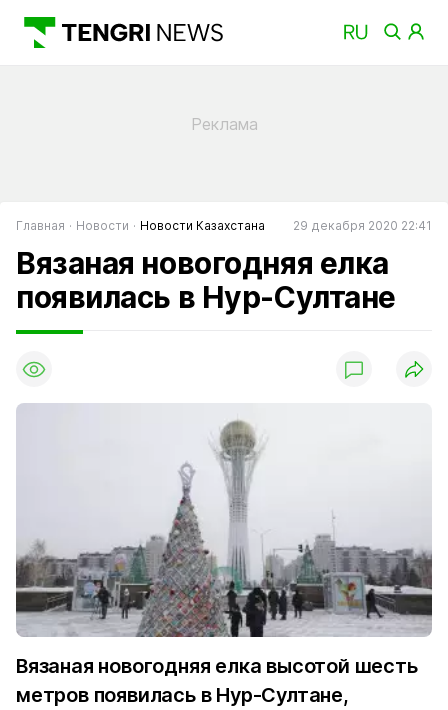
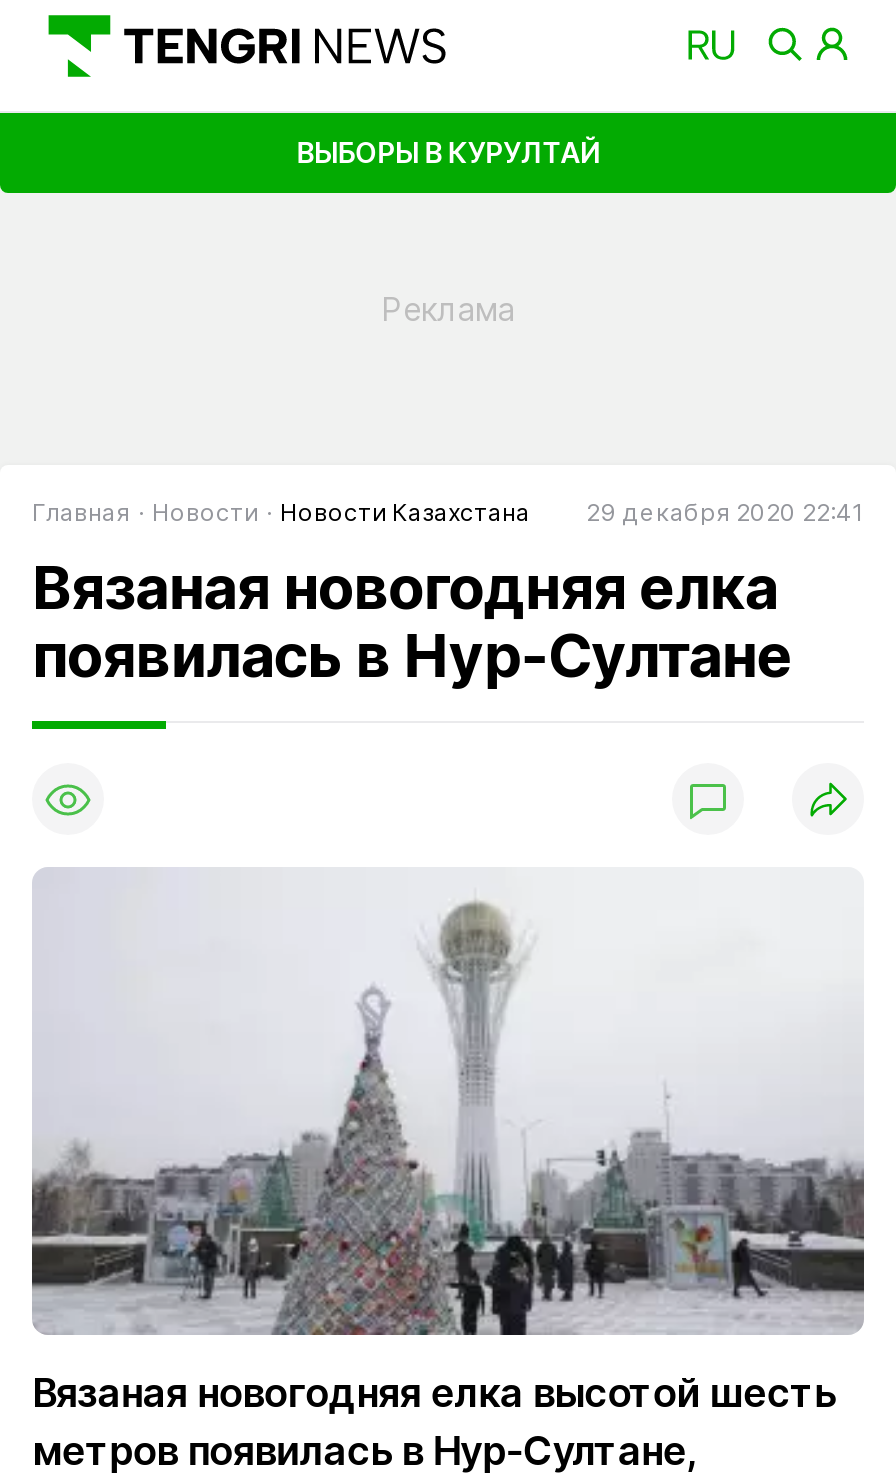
+ ВЫБОРЫ В КУРУЛТАЙ
